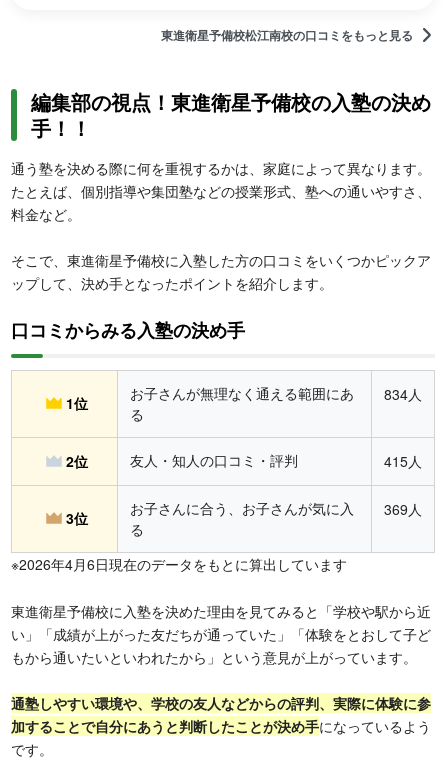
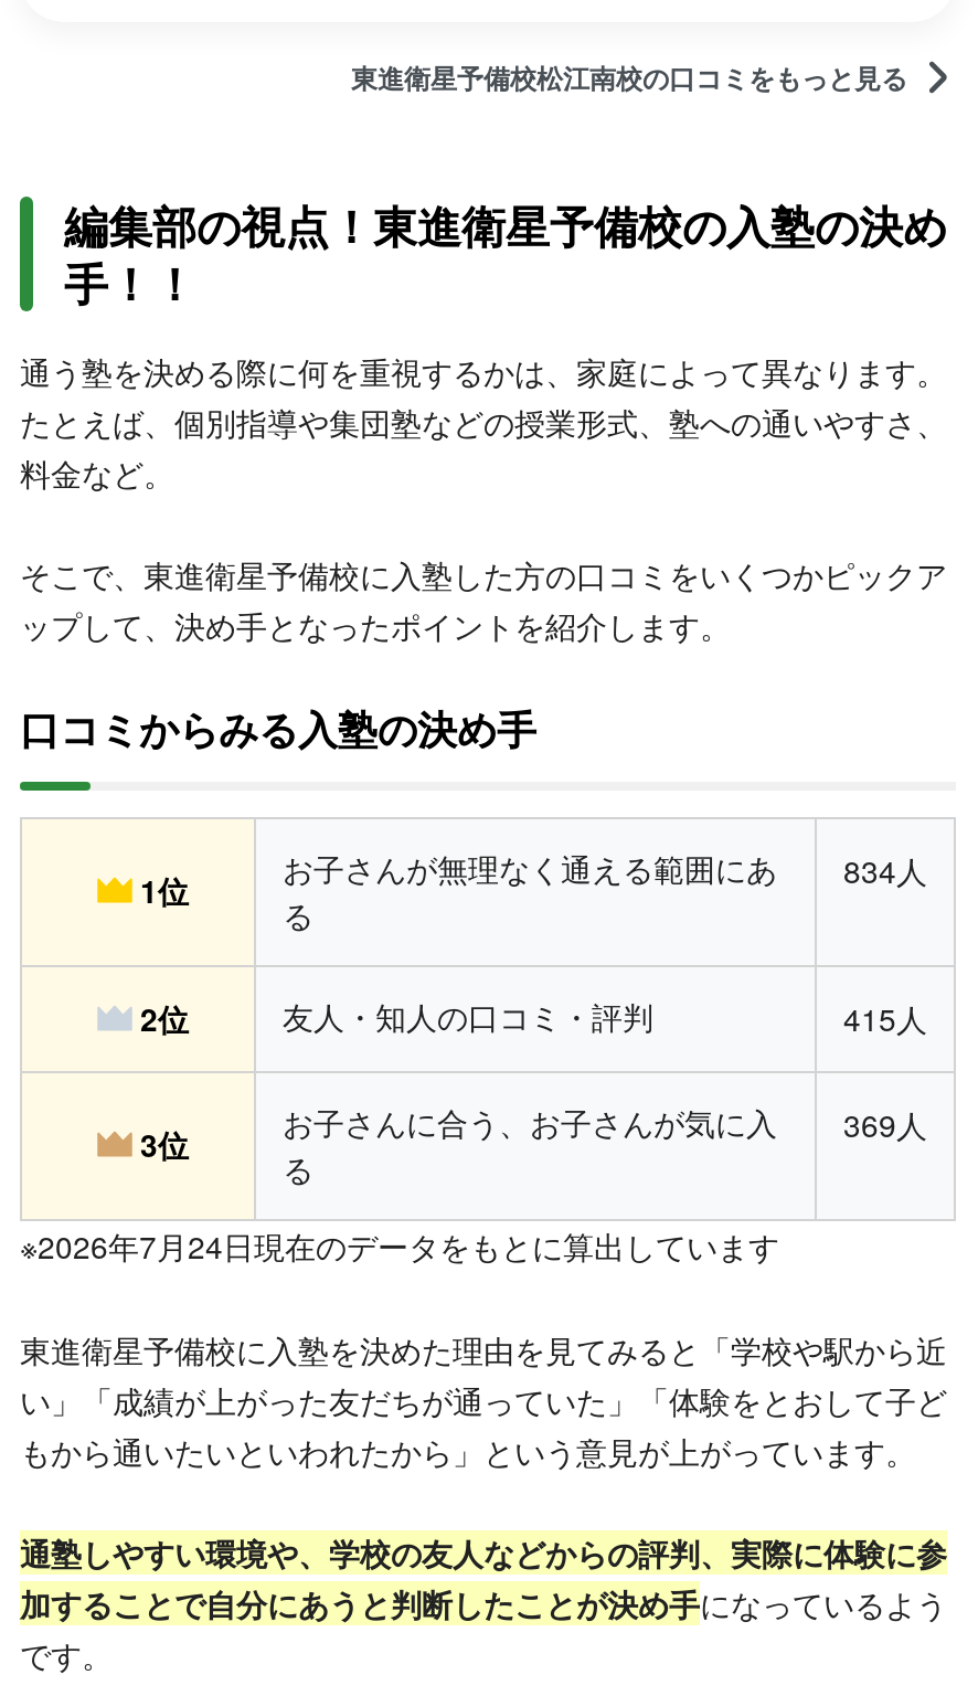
- ※2026年4月6日現在のデータをもとに算出しています
+ ※2026年7月24日現在のデータをもとに算出しています
